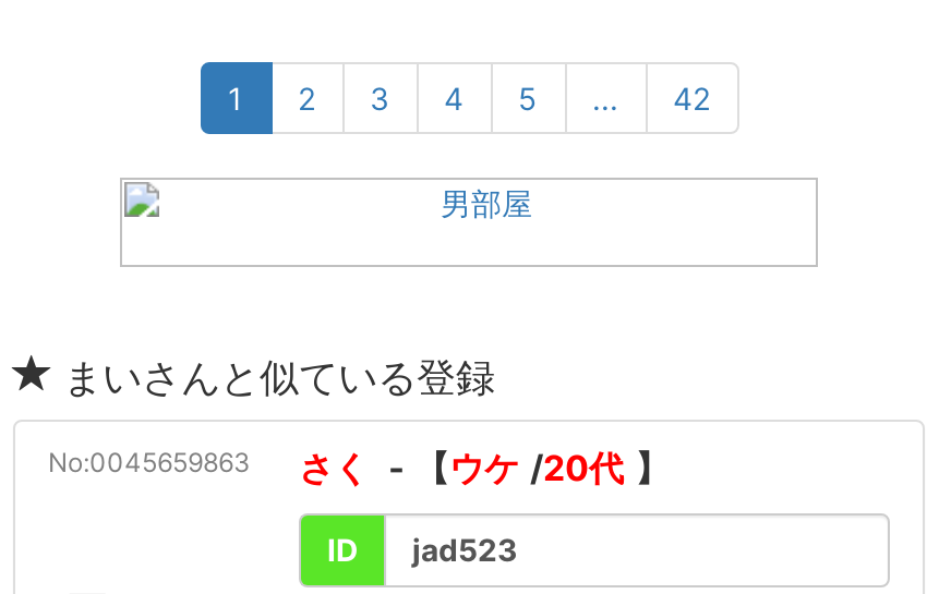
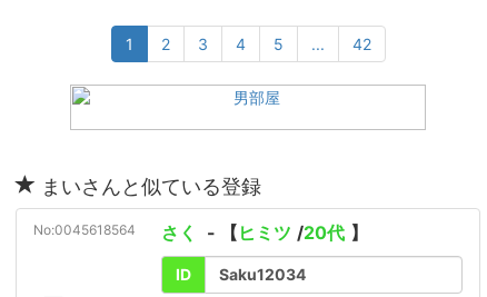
- No:0045659863
- さく - 【ウケ /20代 】
+ No:0045618564
+ さく - 【ヒミツ /20代 】

- ID jad523
+ ID Saku12034
